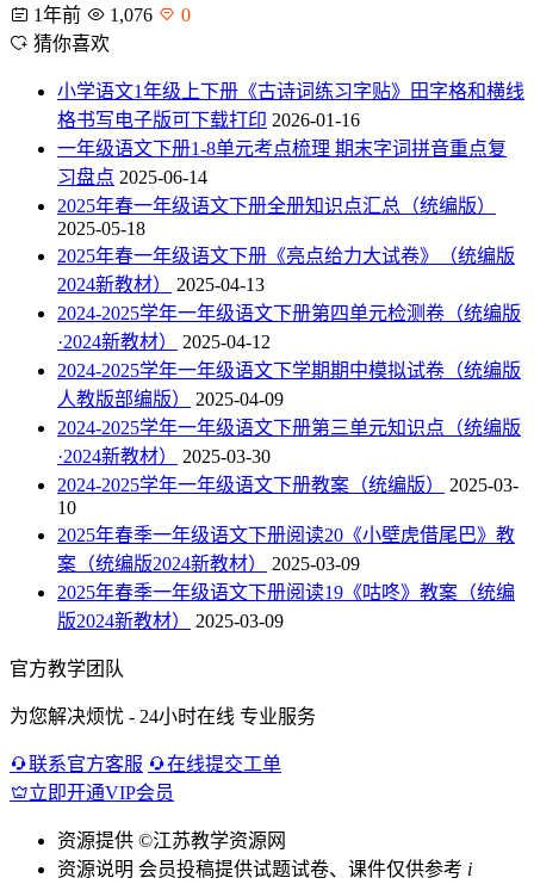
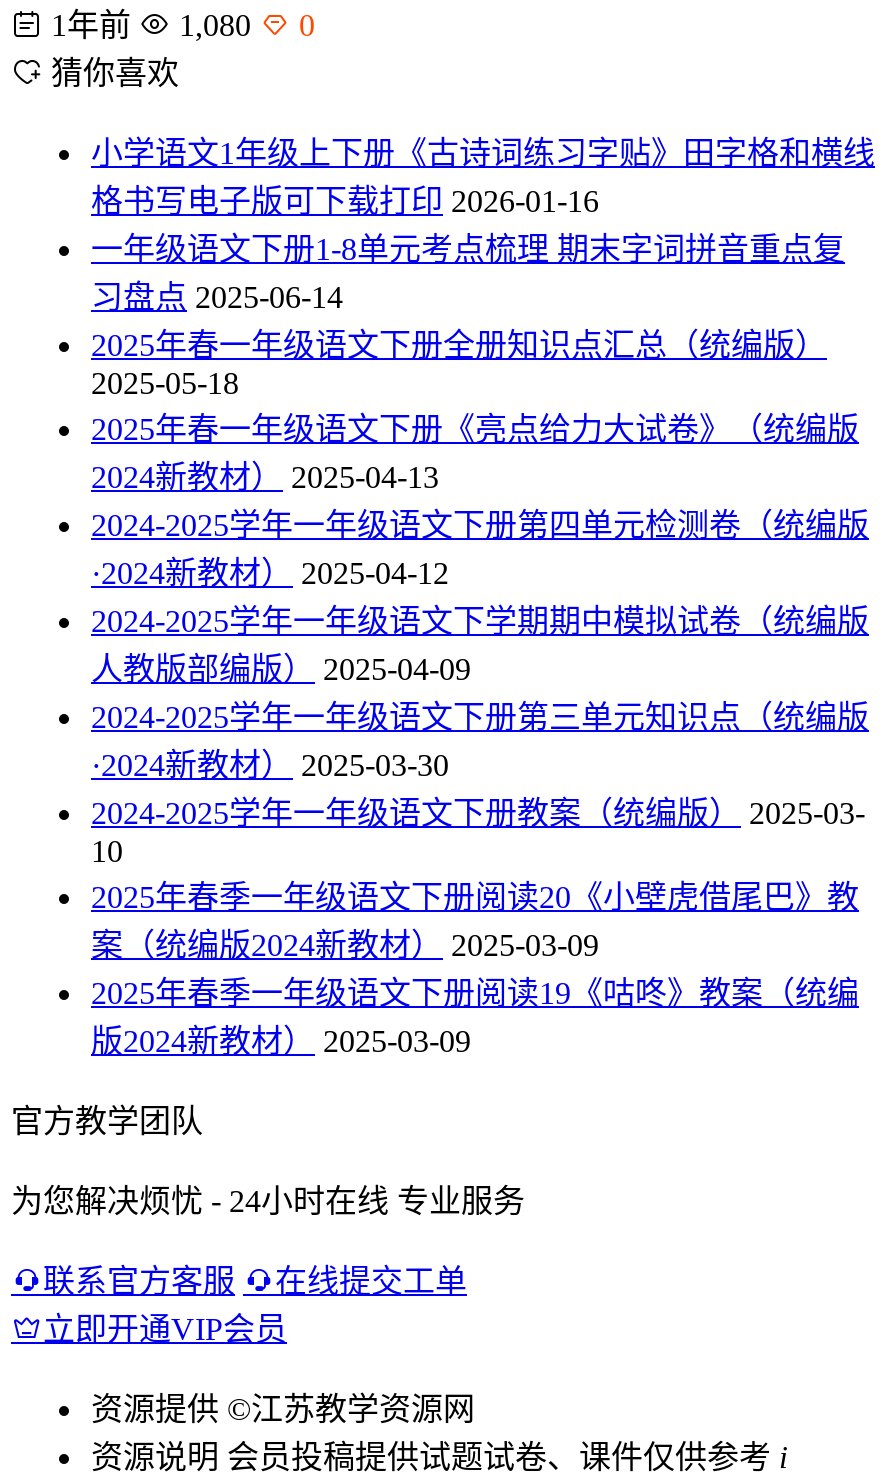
- 1年前 1,076 0
+ 1年前 1,080 0
